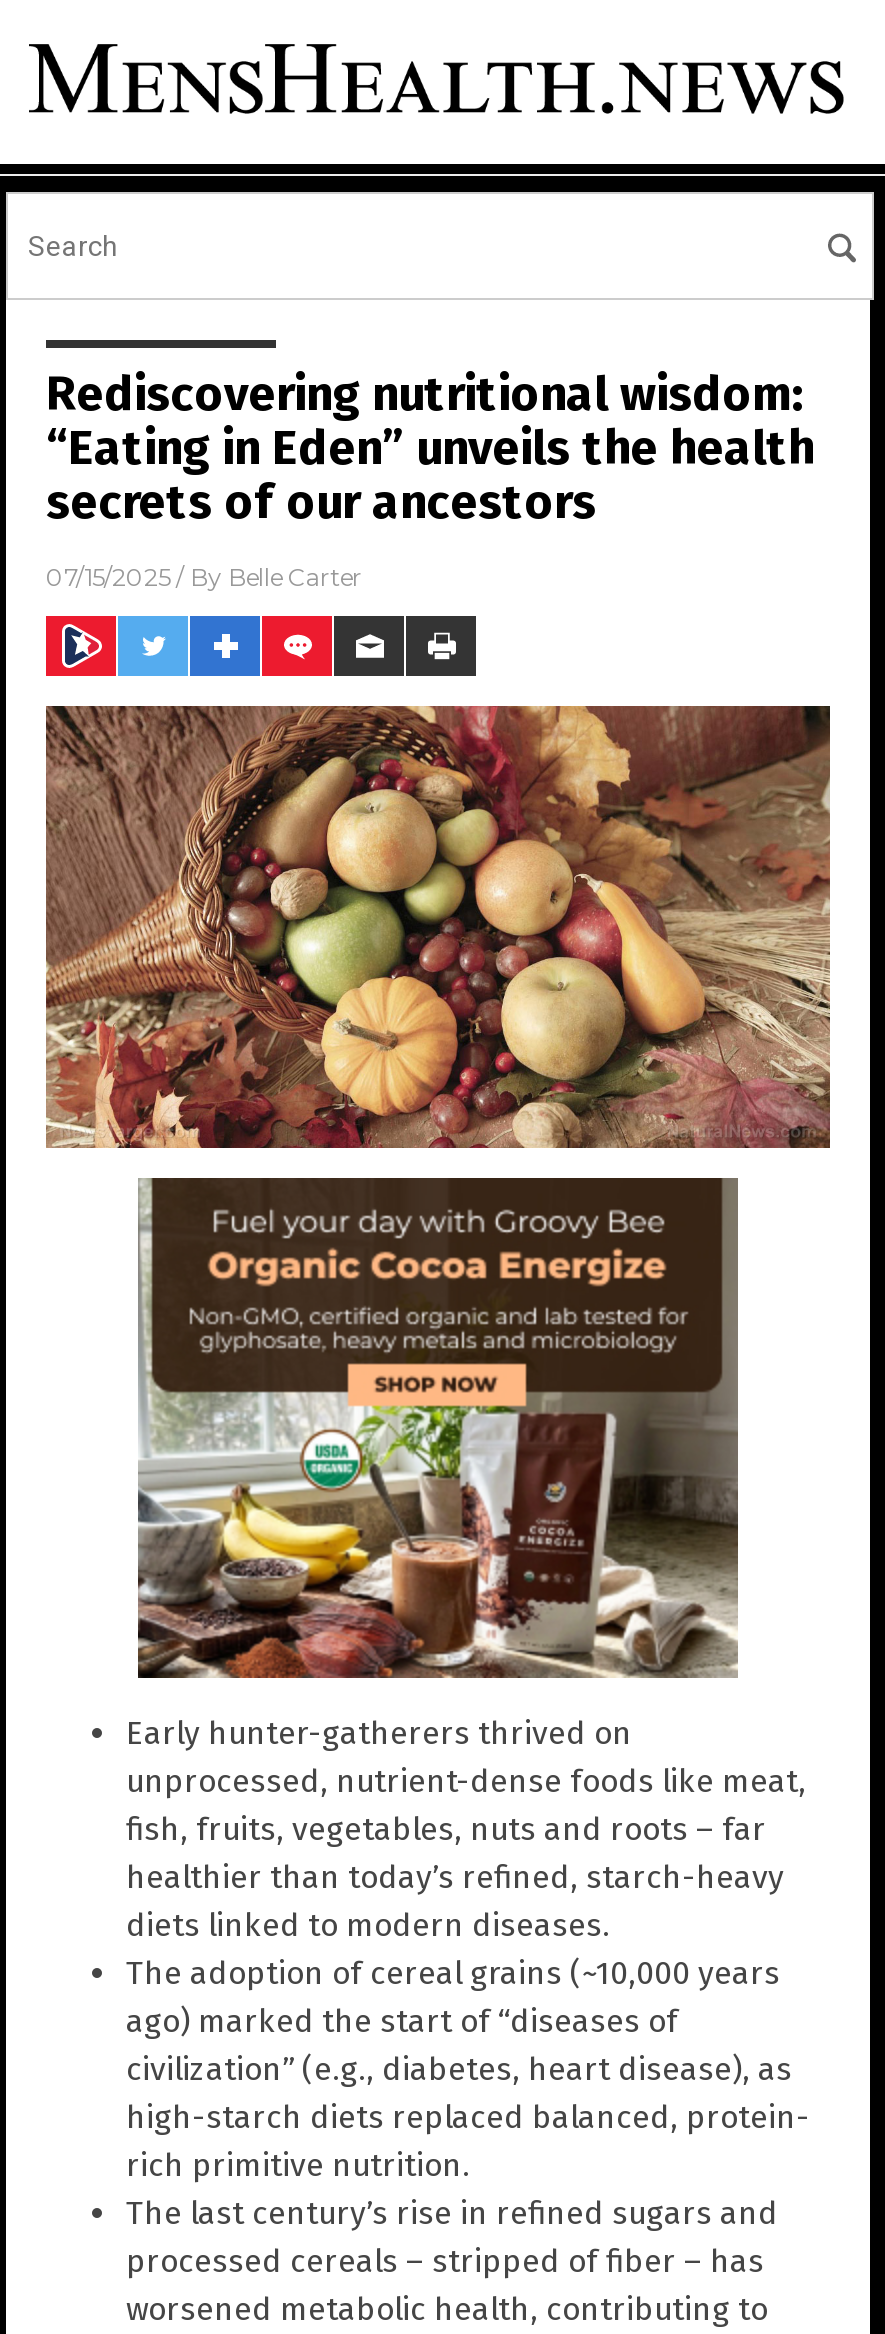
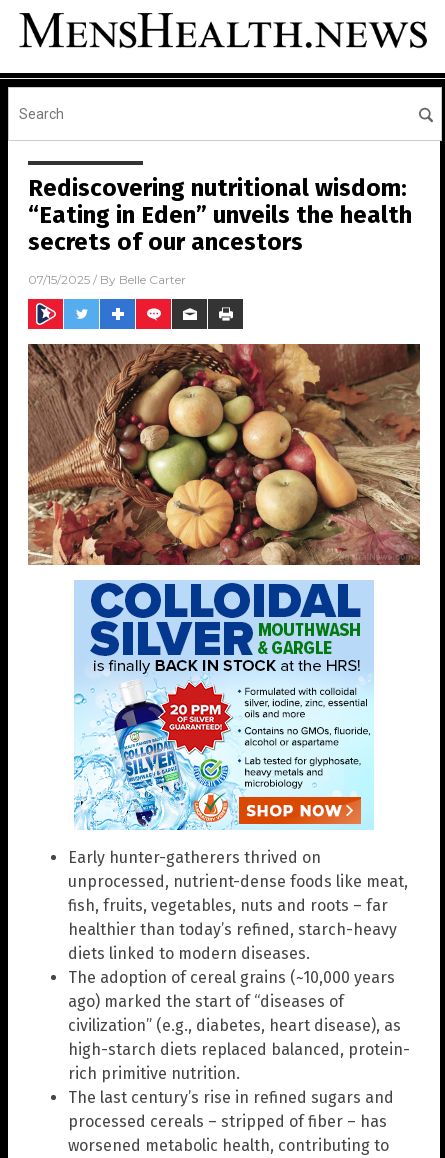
- [image]
+ [image]
